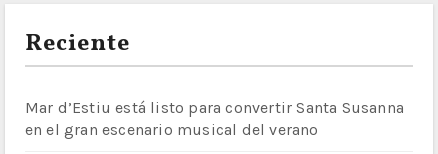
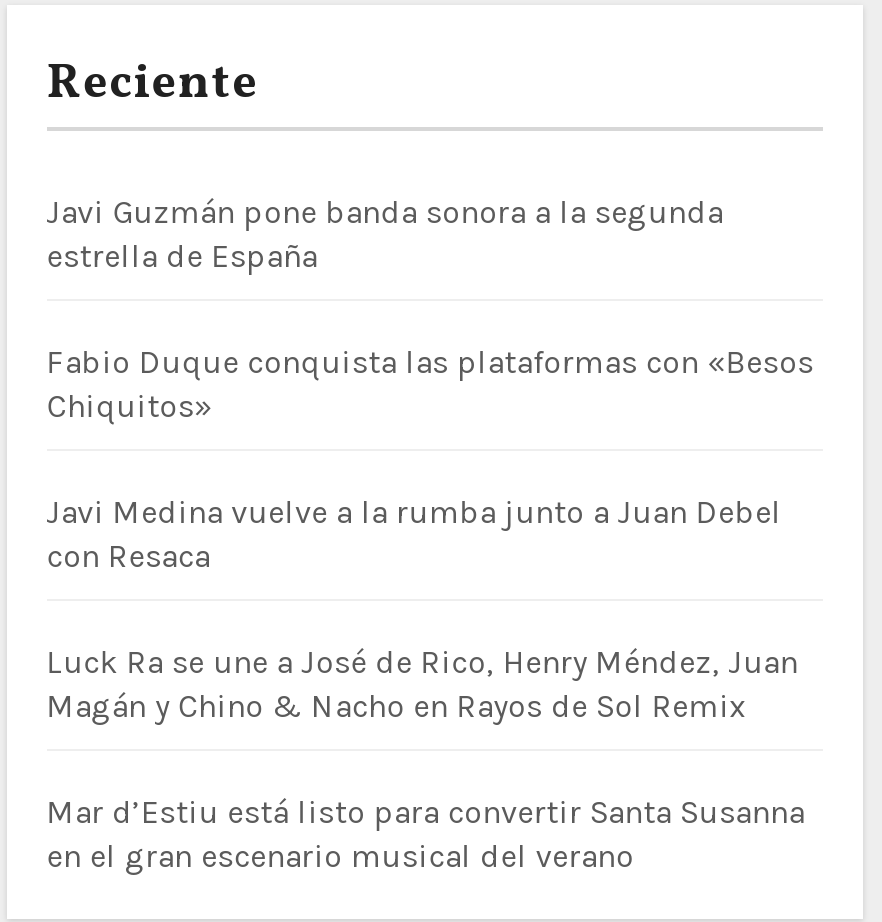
+ Javi Guzmán pone banda sonora a la segunda
+ estrella de España
+ Fabio Duque conquista las plataformas con «Besos
+ Chiquitos»
+ Javi Medina vuelve a la rumba junto a Juan Debel
+ con Resaca
+ Luck Ra se une a José de Rico, Henry Méndez, Juan
+ Magán y Chino & Nacho en Rayos de Sol Remix
